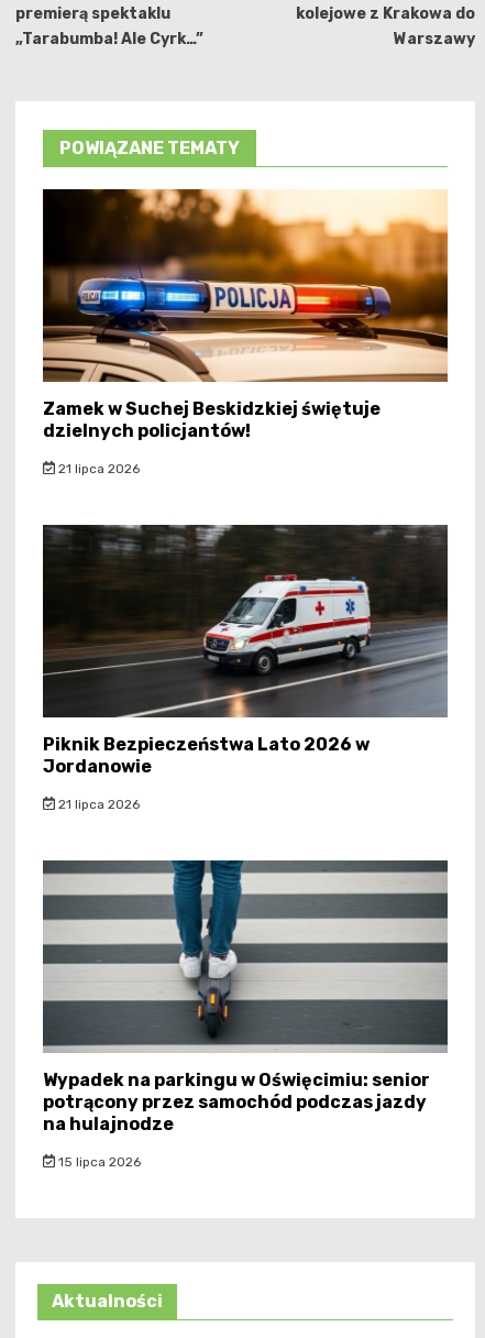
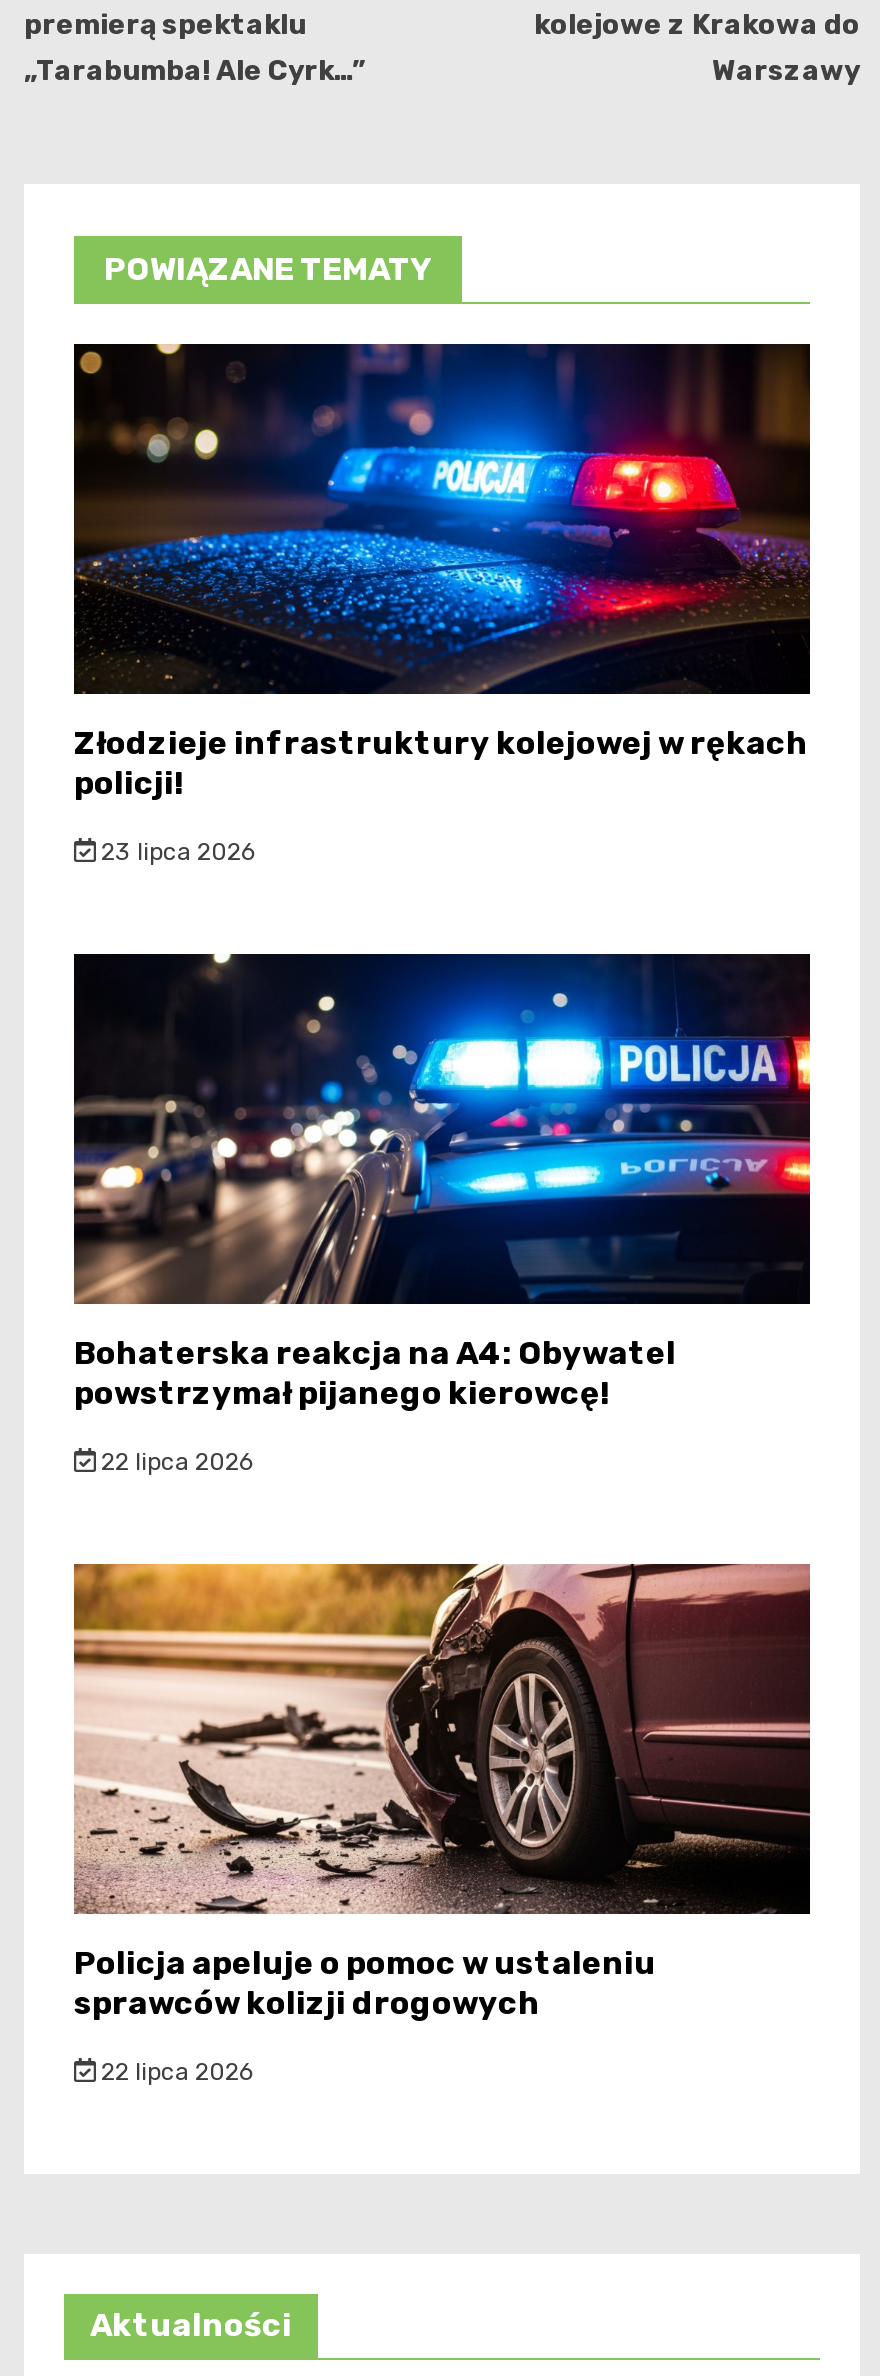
- [image]
- Zamek w Suchej Beskidzkiej świętuje
- dzielnych policjantów!
+ [image]
+ Złodzieje infrastruktury kolejowej w rękach
+ policji!

- 21 lipca 2026
+ 23 lipca 2026

- [image]
- Piknik Bezpieczeństwa Lato 2026 w
- Jordanowie
+ [image]
+ Bohaterska reakcja na A4: Obywatel
+ powstrzymał pijanego kierowcę!

- 21 lipca 2026
+ 22 lipca 2026

- [image]
- Wypadek na parkingu w Oświęcimiu: senior
- potrącony przez samochód podczas jazdy
- na hulajnodze
+ [image]
+ Policja apeluje o pomoc w ustaleniu
+ sprawców kolizji drogowych

- 15 lipca 2026
+ 22 lipca 2026
